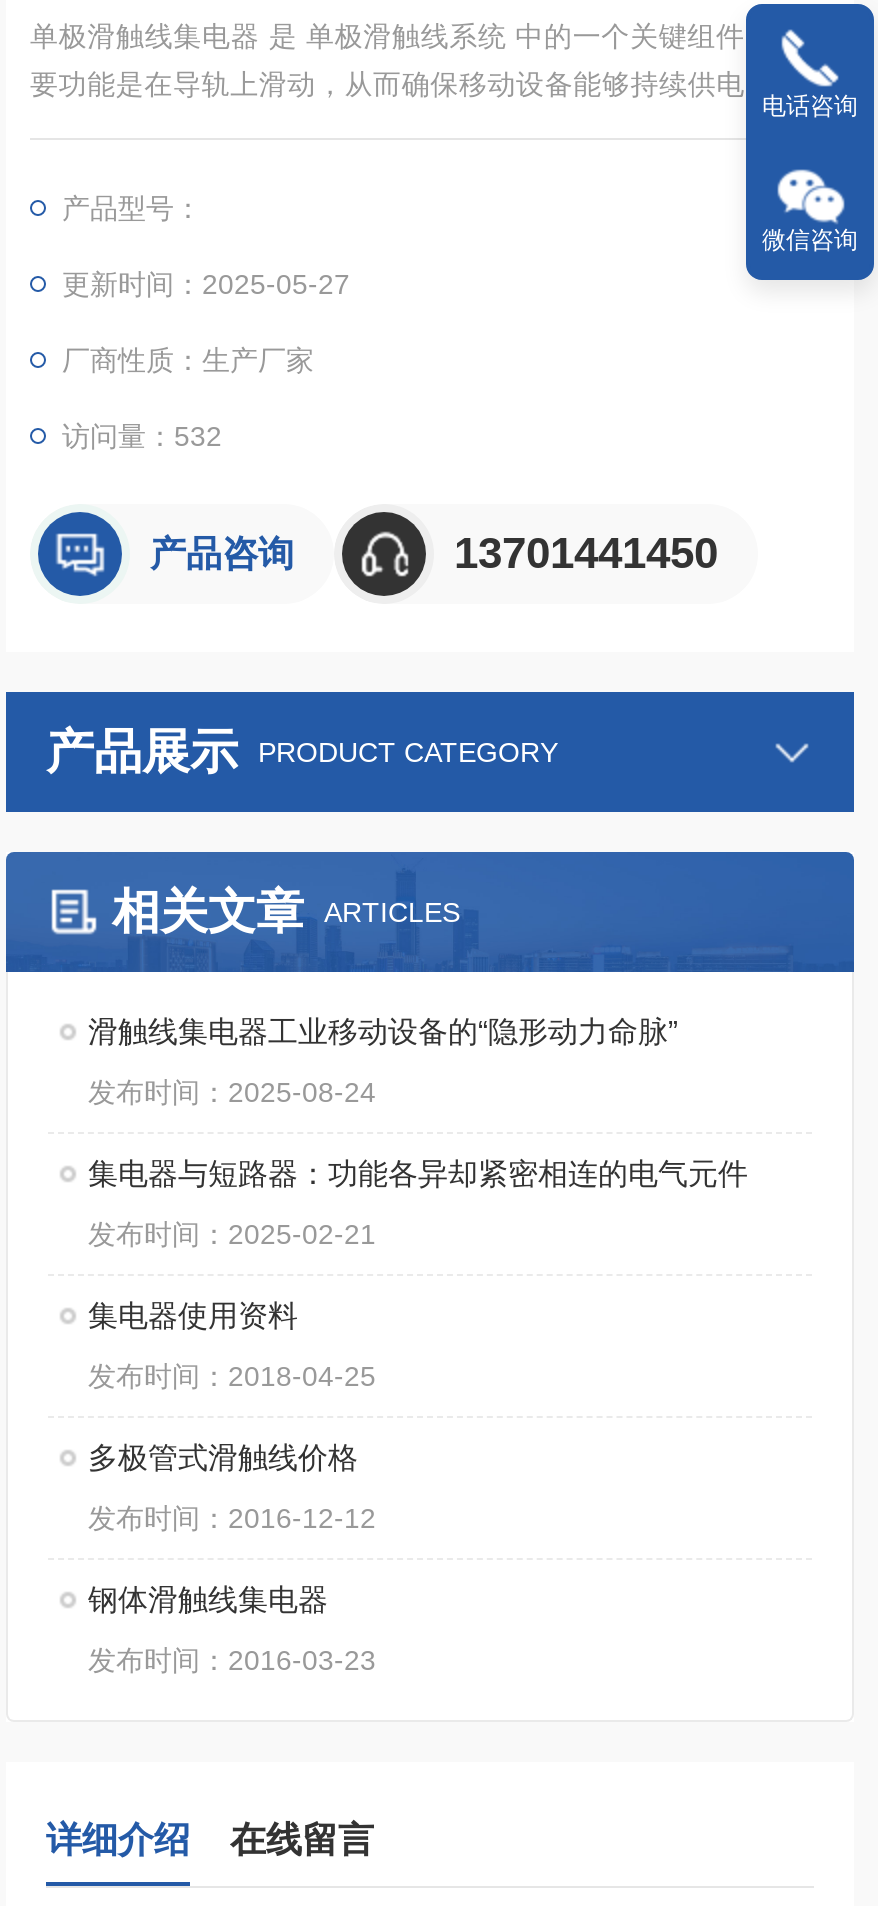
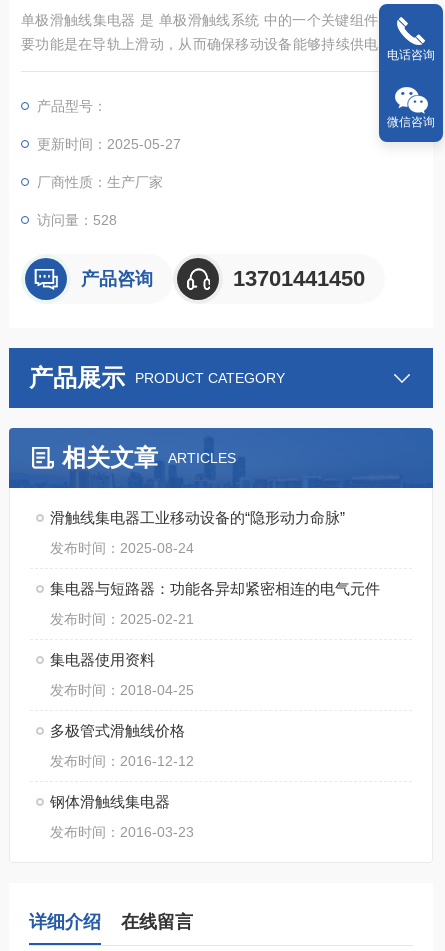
- 访问量：532
+ 访问量：528
